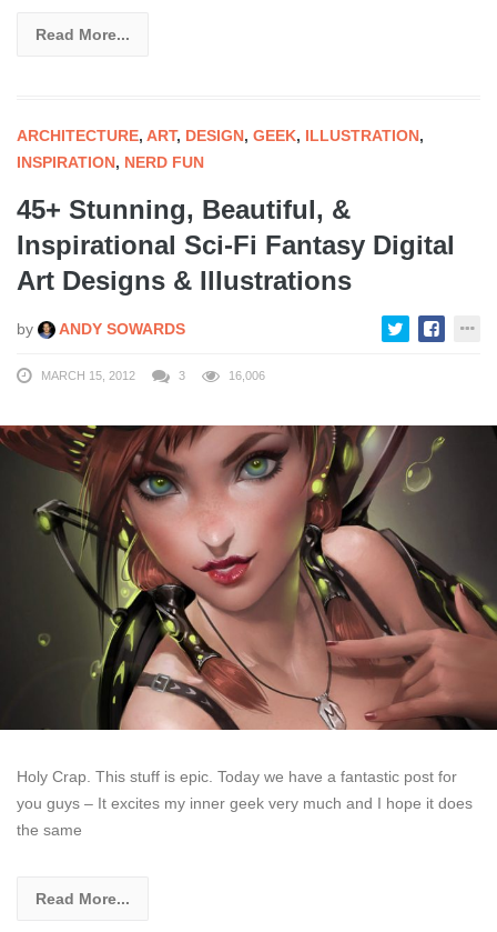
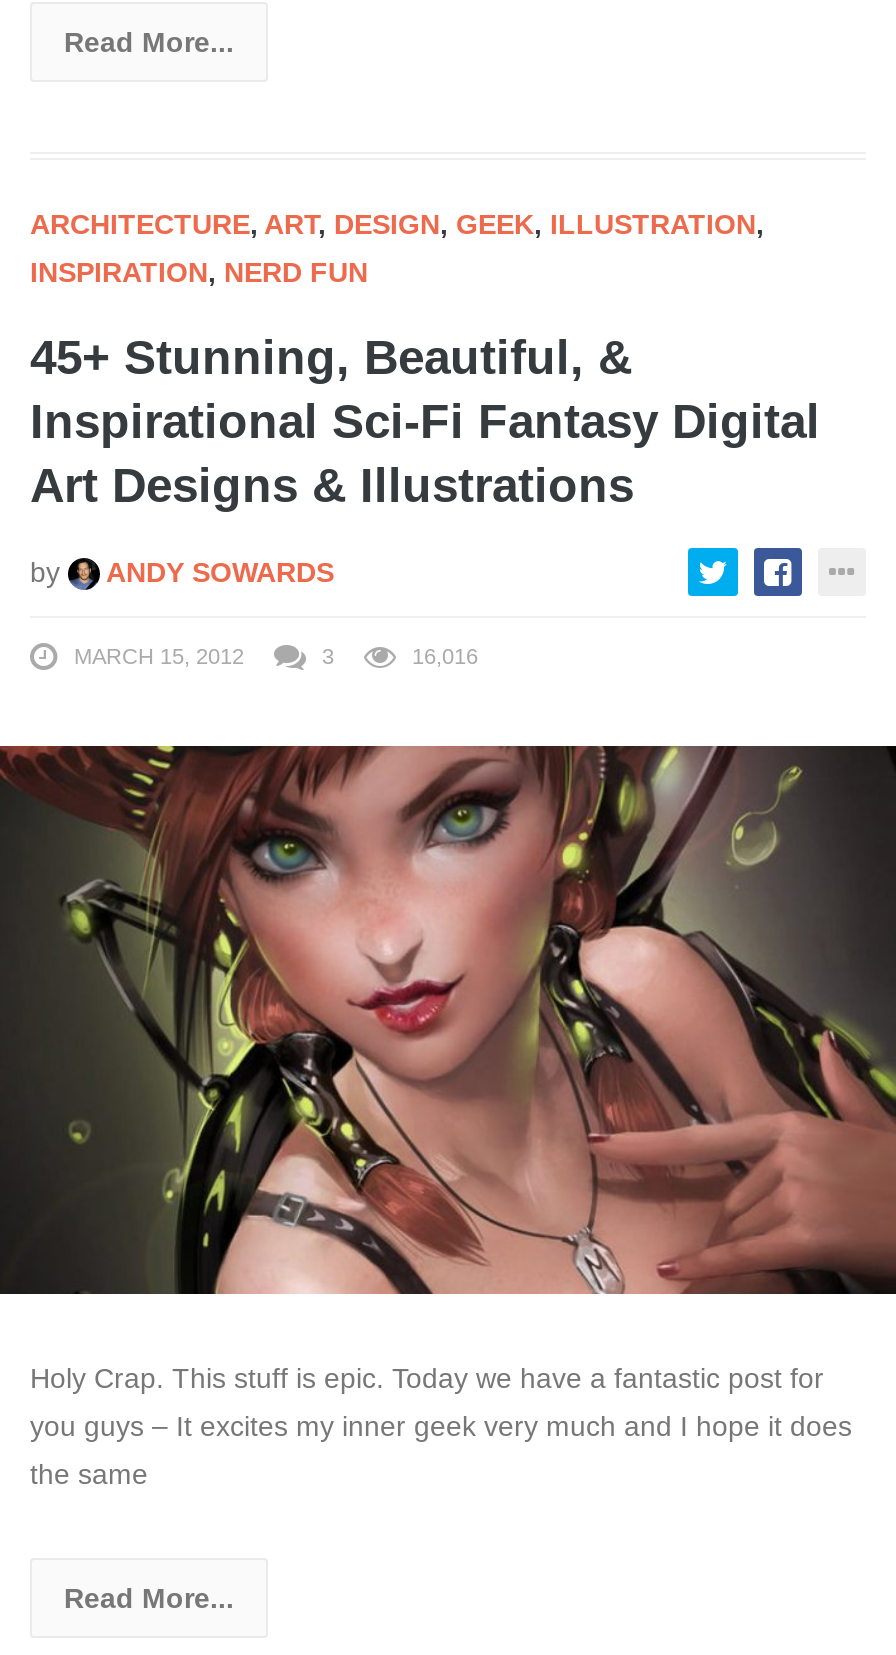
- 16,006
+ 16,016
